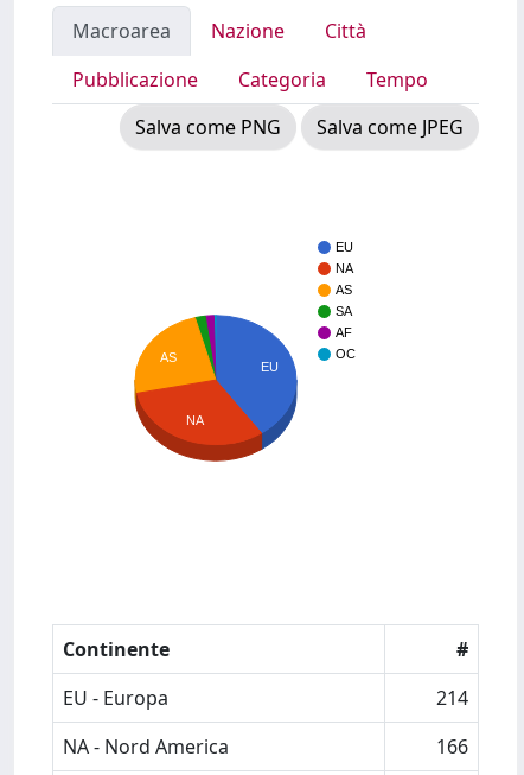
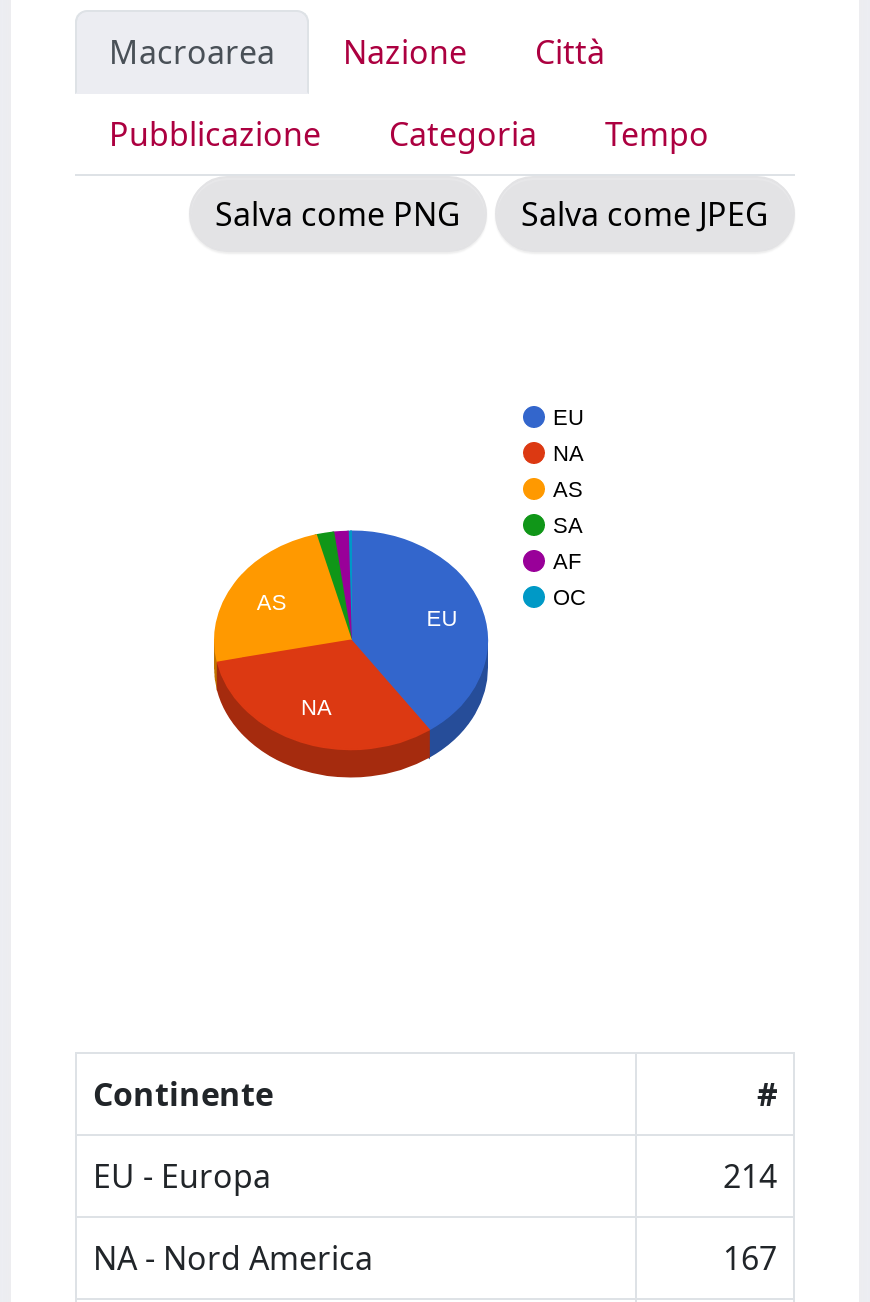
- 166
+ 167
